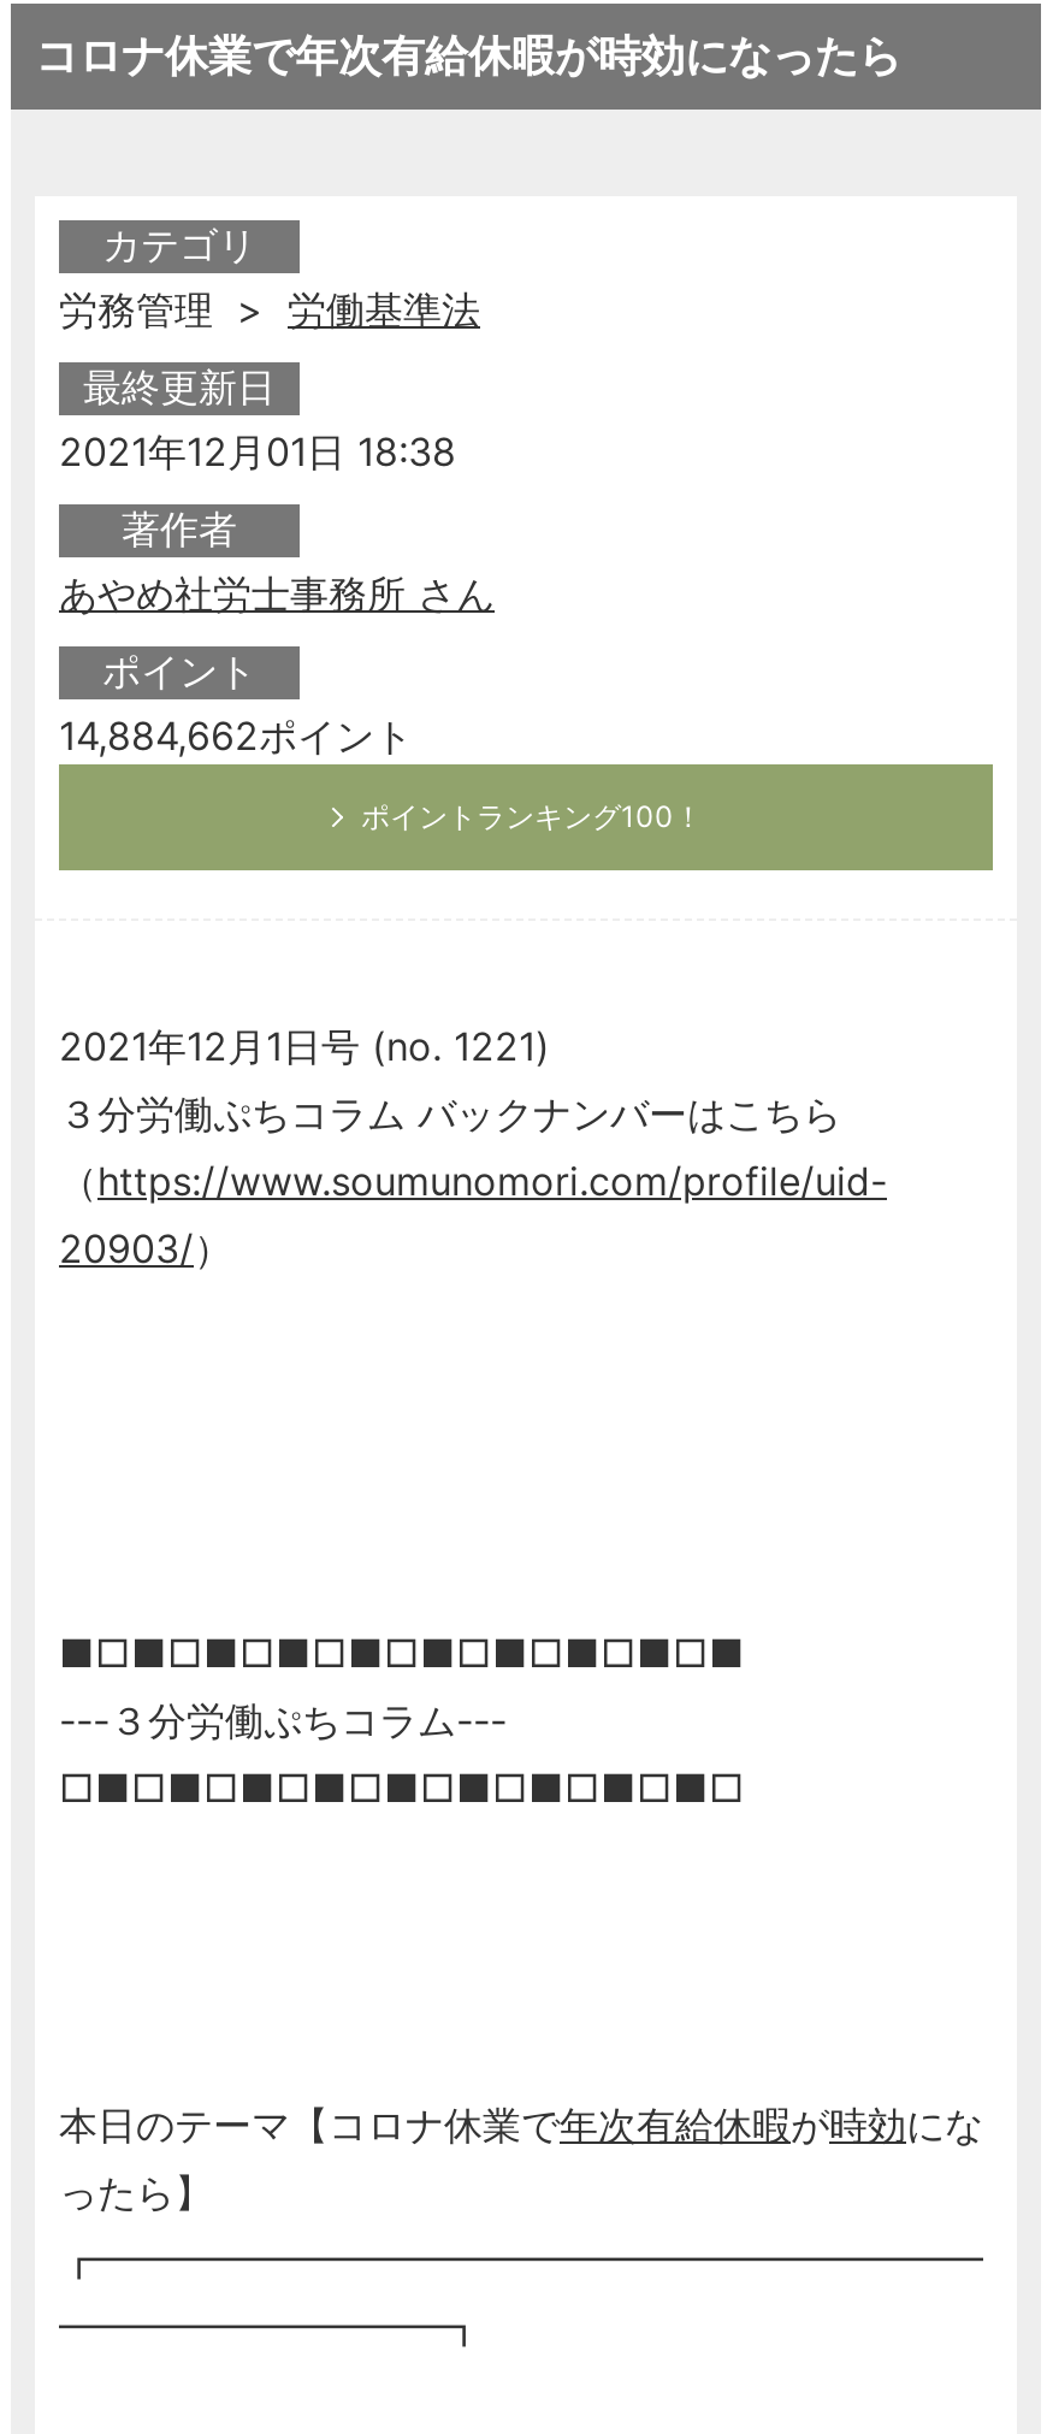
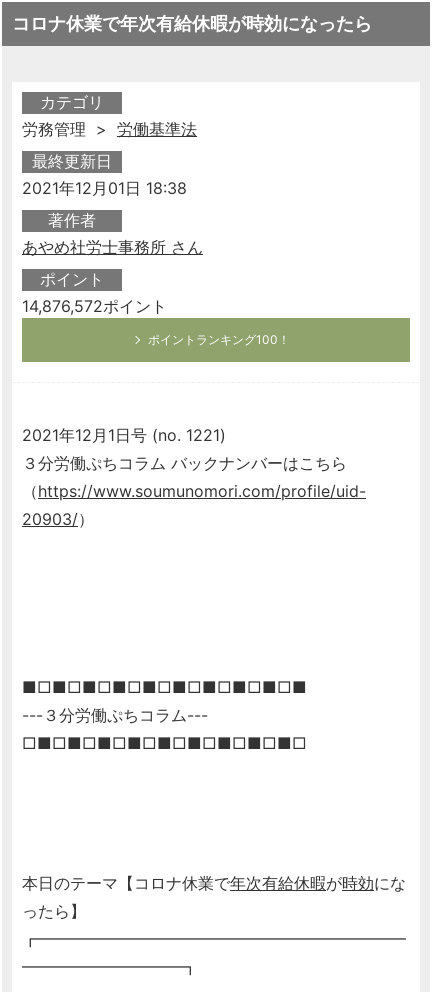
- 14,884,662ポイント
+ 14,876,572ポイント
